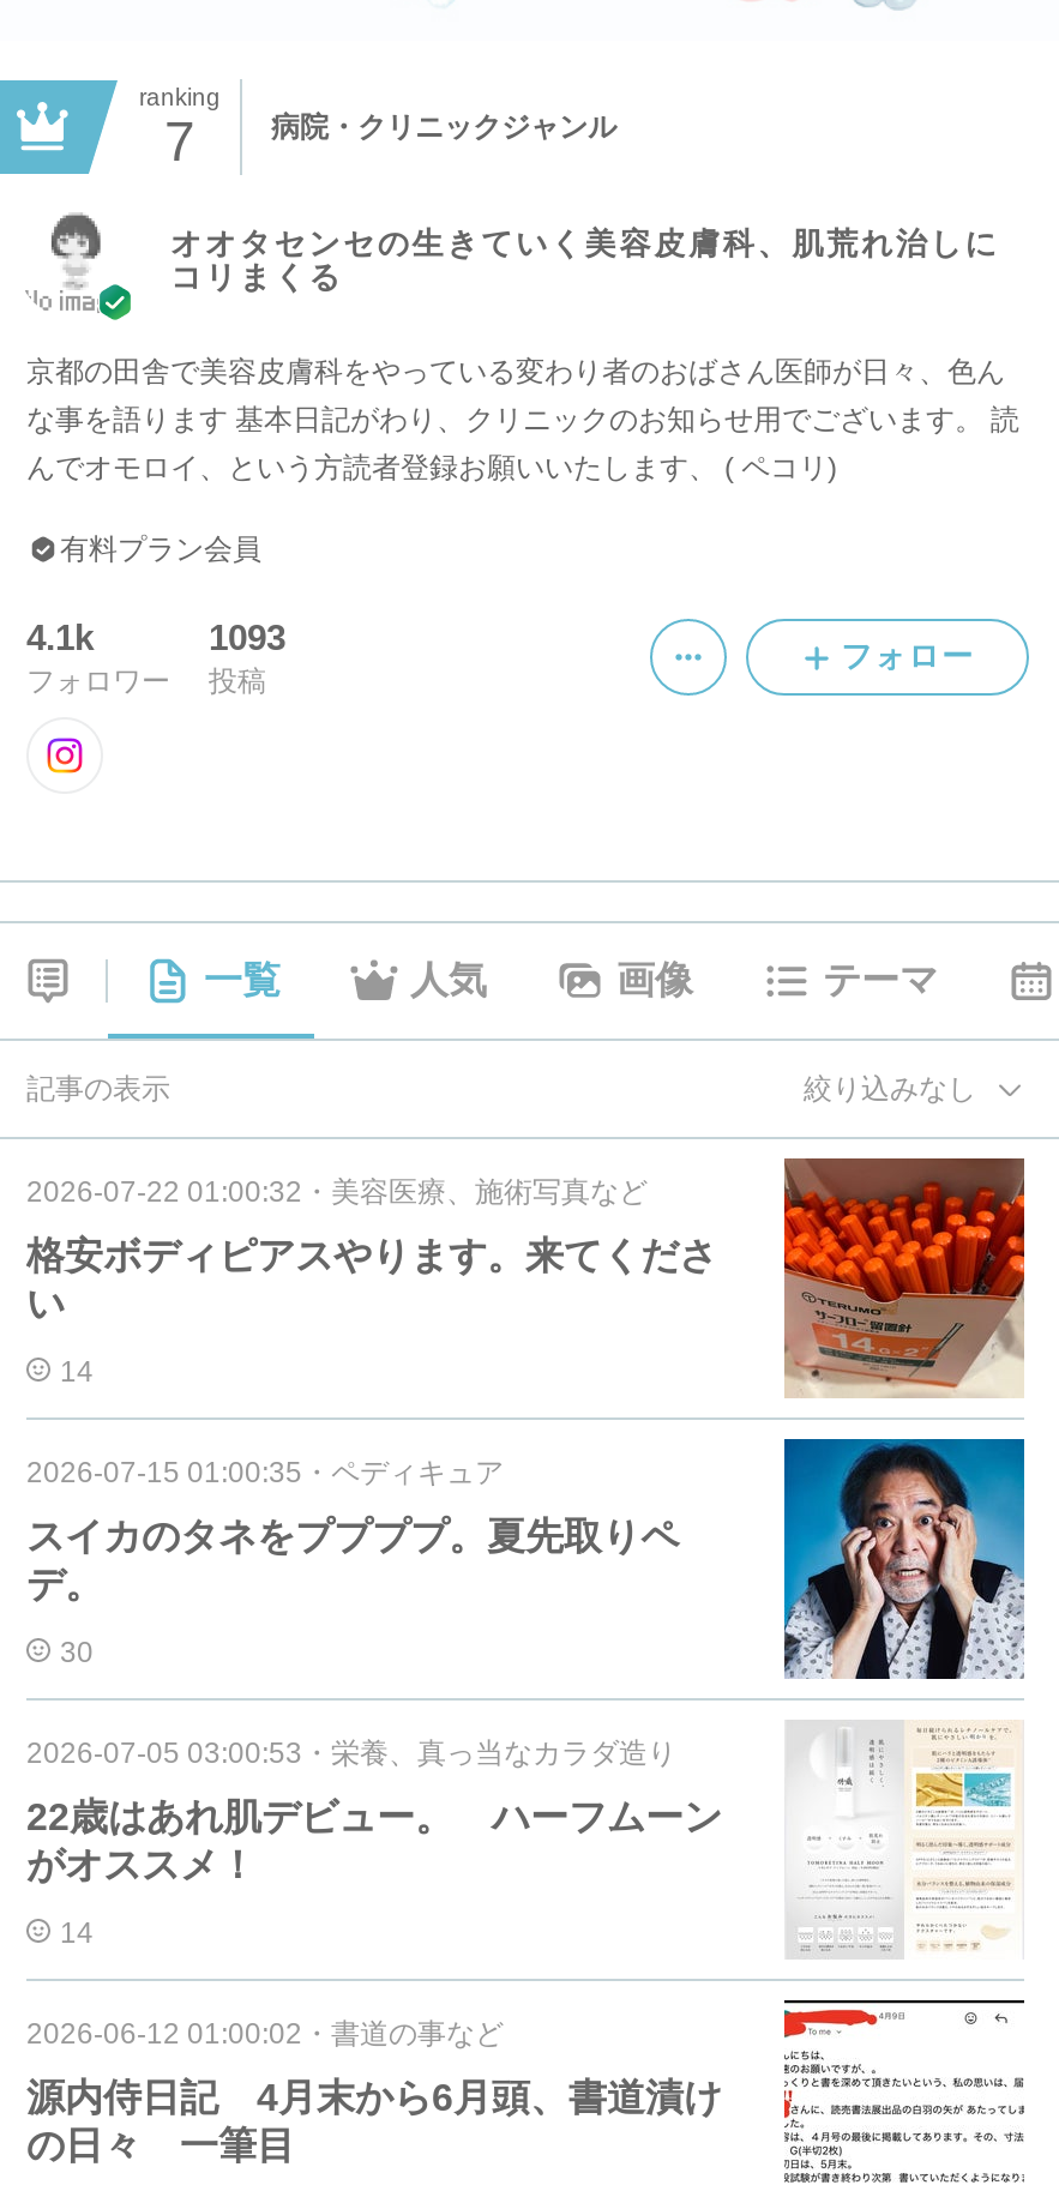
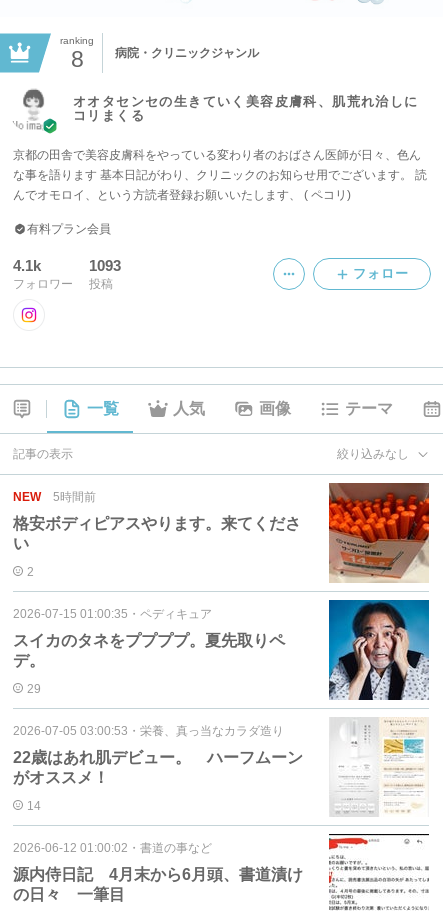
- 7
+ 8

- 2026-07-22 01:00:32・美容医療、施術写真など
+ NEW
+ 5時間前

- 14
+ 2

- 30
+ 29
